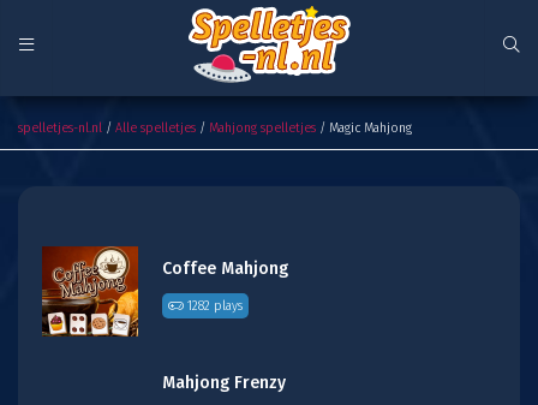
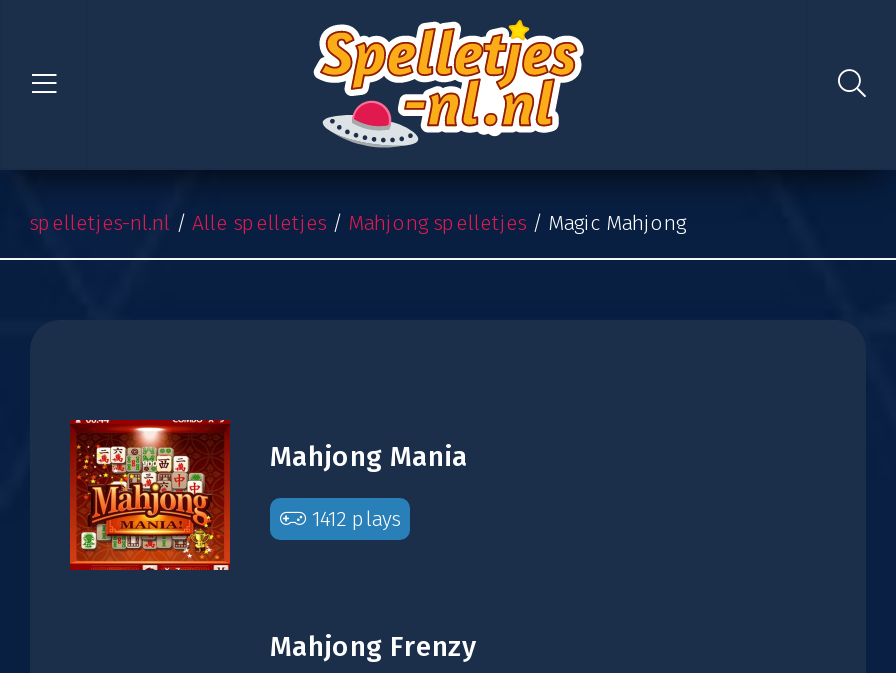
- [image]
- Coffee Mahjong
+ [image]
+ Mahjong Mania

- 1282 plays
+ 1412 plays
